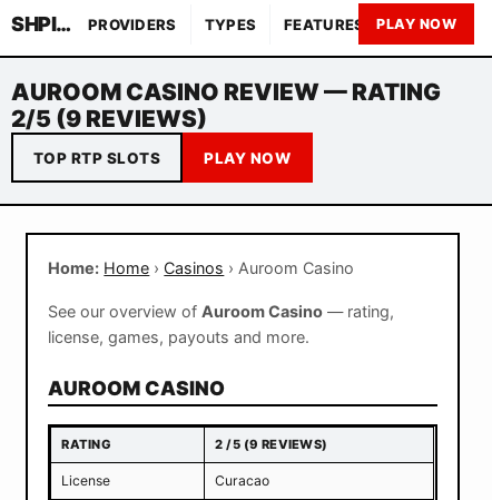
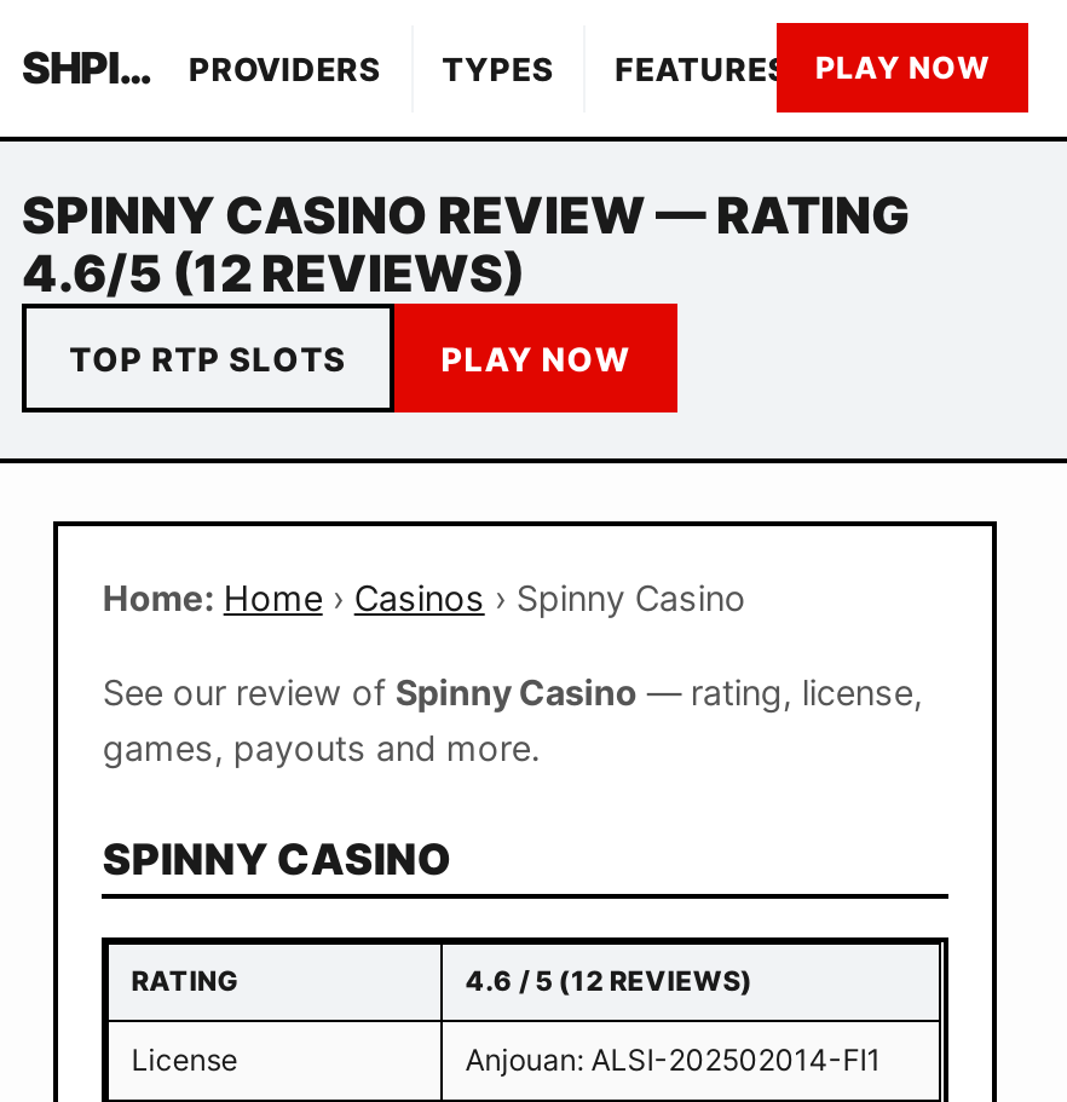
- AUROOM CASINO REVIEW — RATING
+ SPINNY CASINO REVIEW — RATING

- 2/5 (9 REVIEWS)
+ 4.6/5 (12 REVIEWS)

- Home: Home › Casinos › Auroom Casino
+ Home: Home › Casinos › Spinny Casino

- See our overview of Auroom Casino — rating,
- license, games, payouts and more.
+ See our review of Spinny Casino — rating, license,
+ games, payouts and more.

- AUROOM CASINO
+ SPINNY CASINO

- 2 / 5 (9 REVIEWS)
+ 4.6 / 5 (12 REVIEWS)

- Curacao
+ Anjouan: ALSI-202502014-FI1
